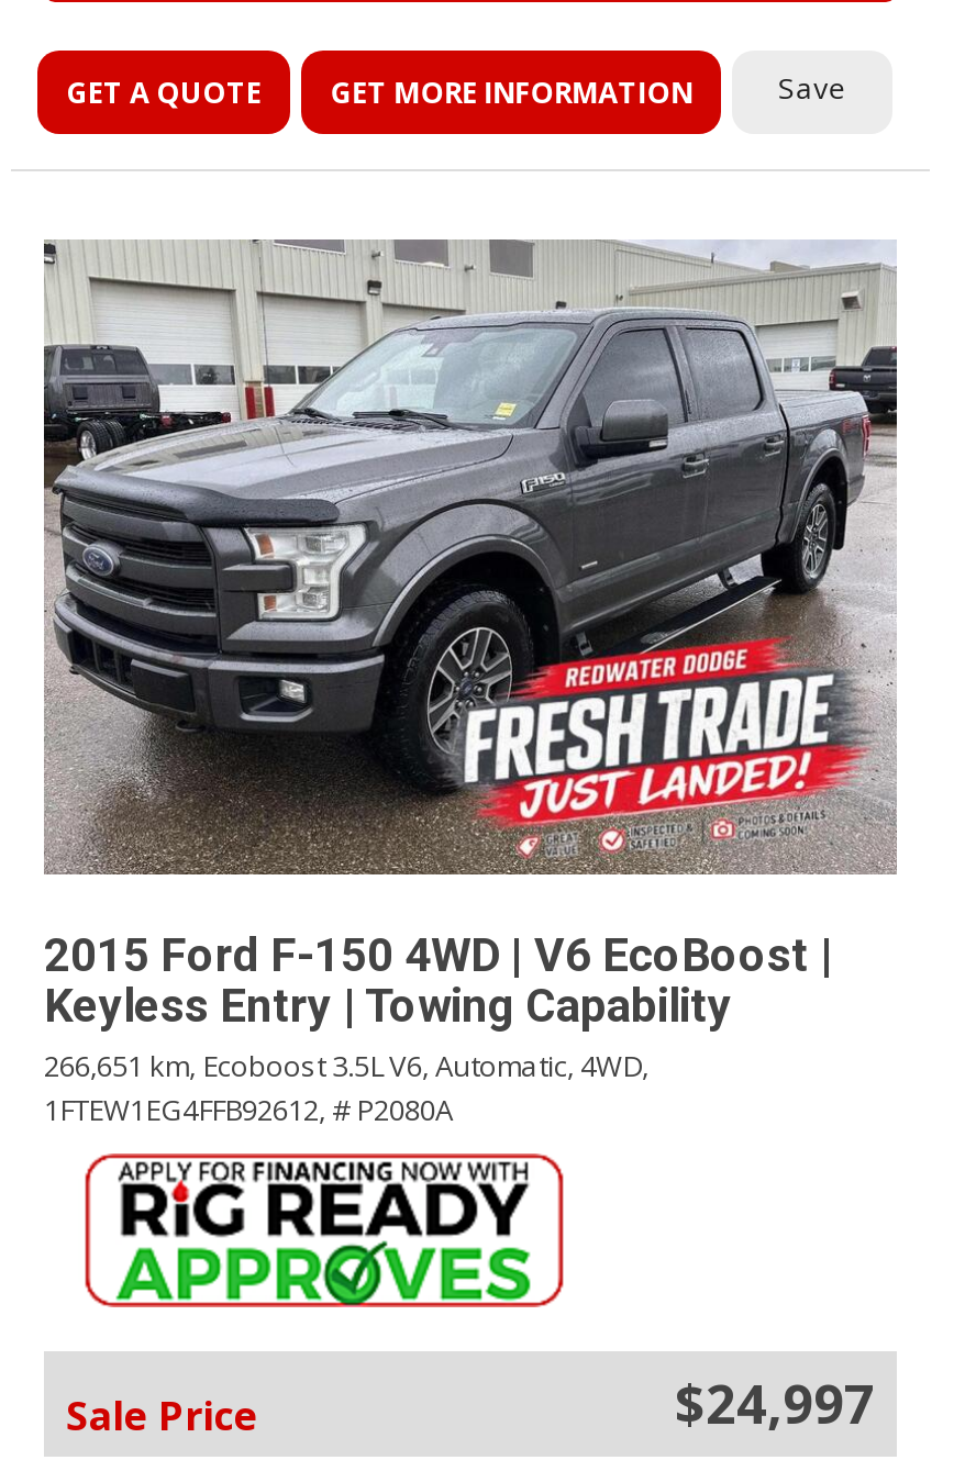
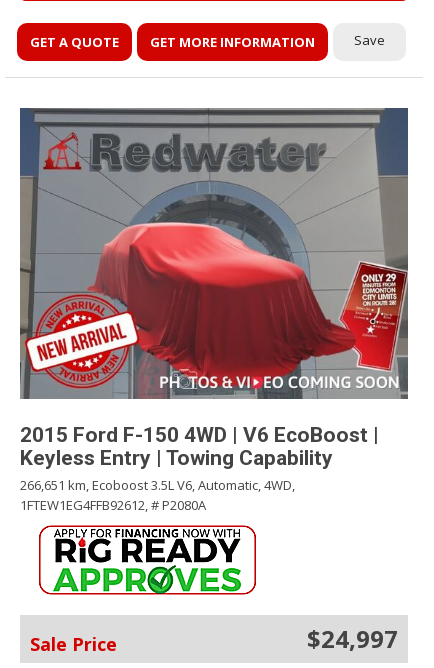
- [image]
+ [image]
